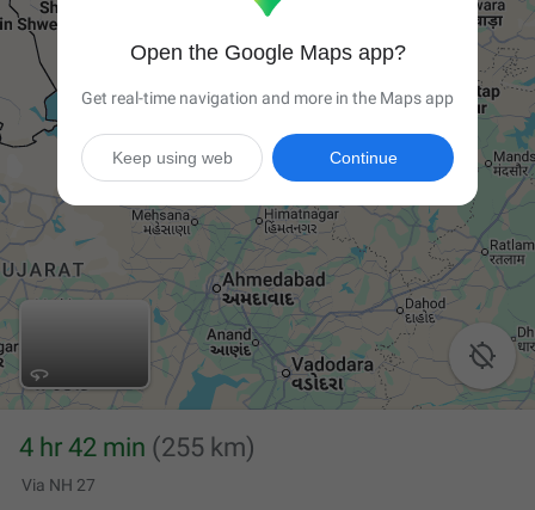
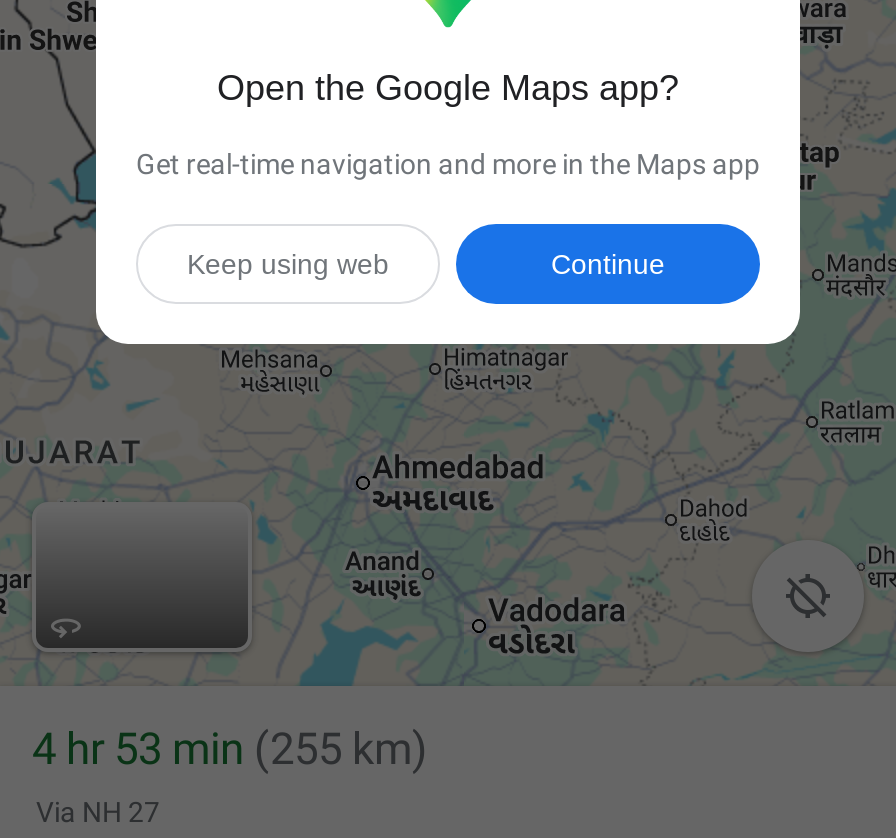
- 4 hr 42 min (255 km)
+ 4 hr 53 min (255 km)
